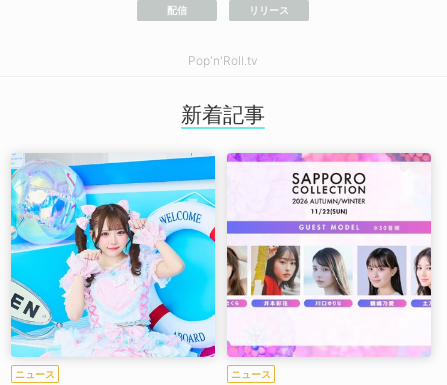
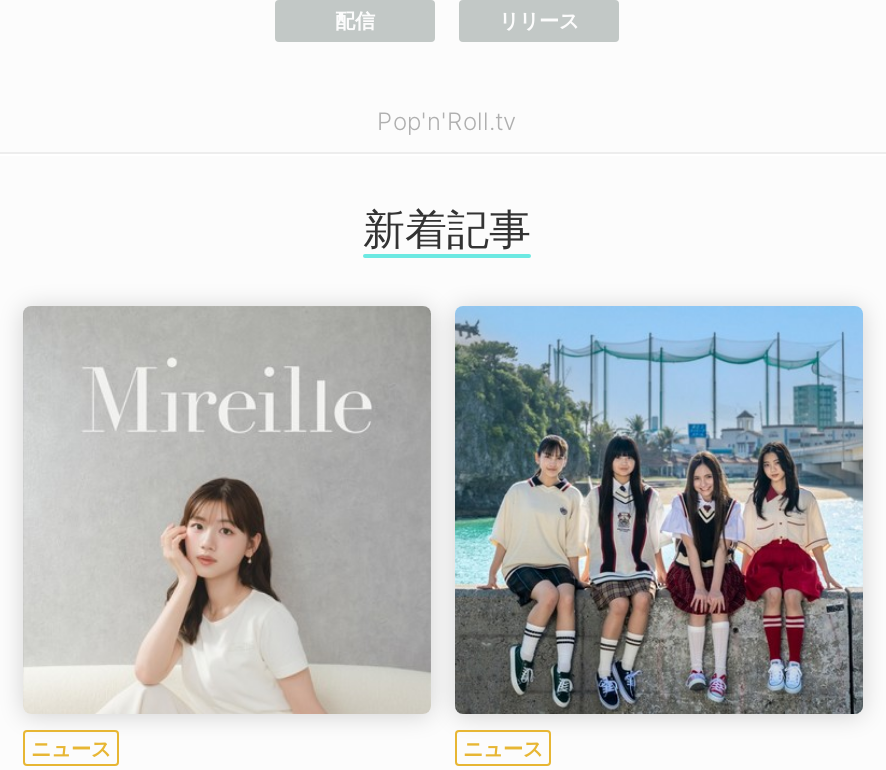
- [image]
+ [image]

- [image]
+ [image]
